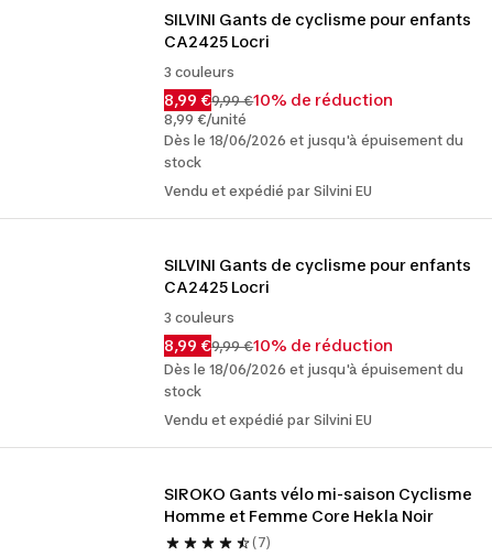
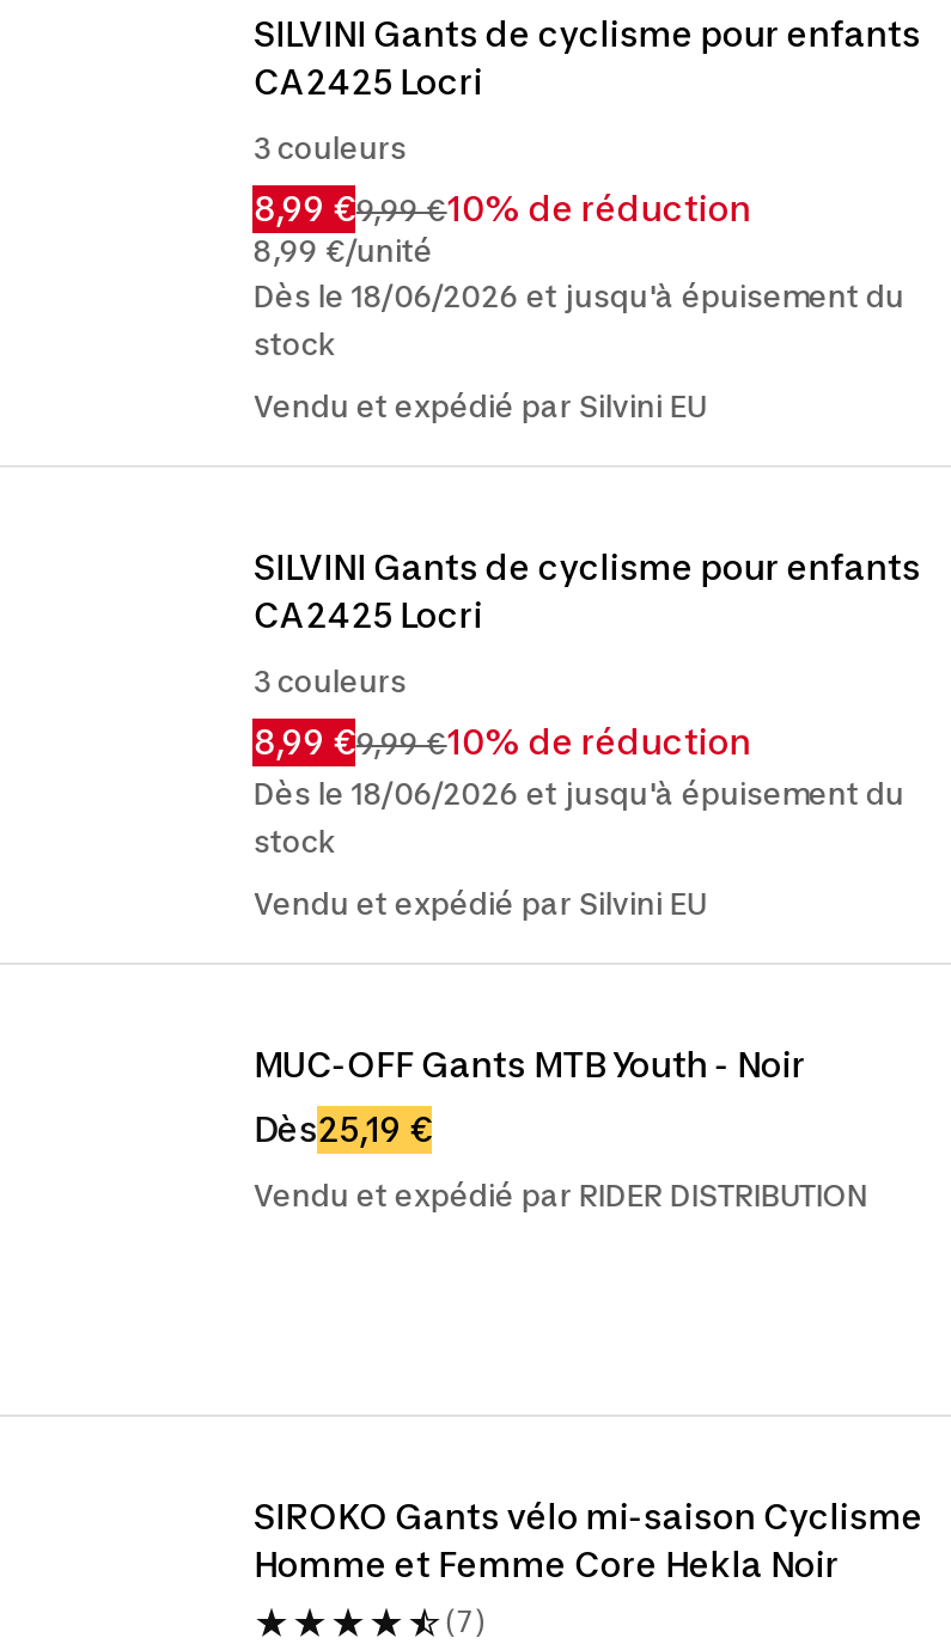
+ MUC-OFF Gants MTB Youth - Noir
+ Dès25,19 €
+ Vendu et expédié par RIDER DISTRIBUTION
